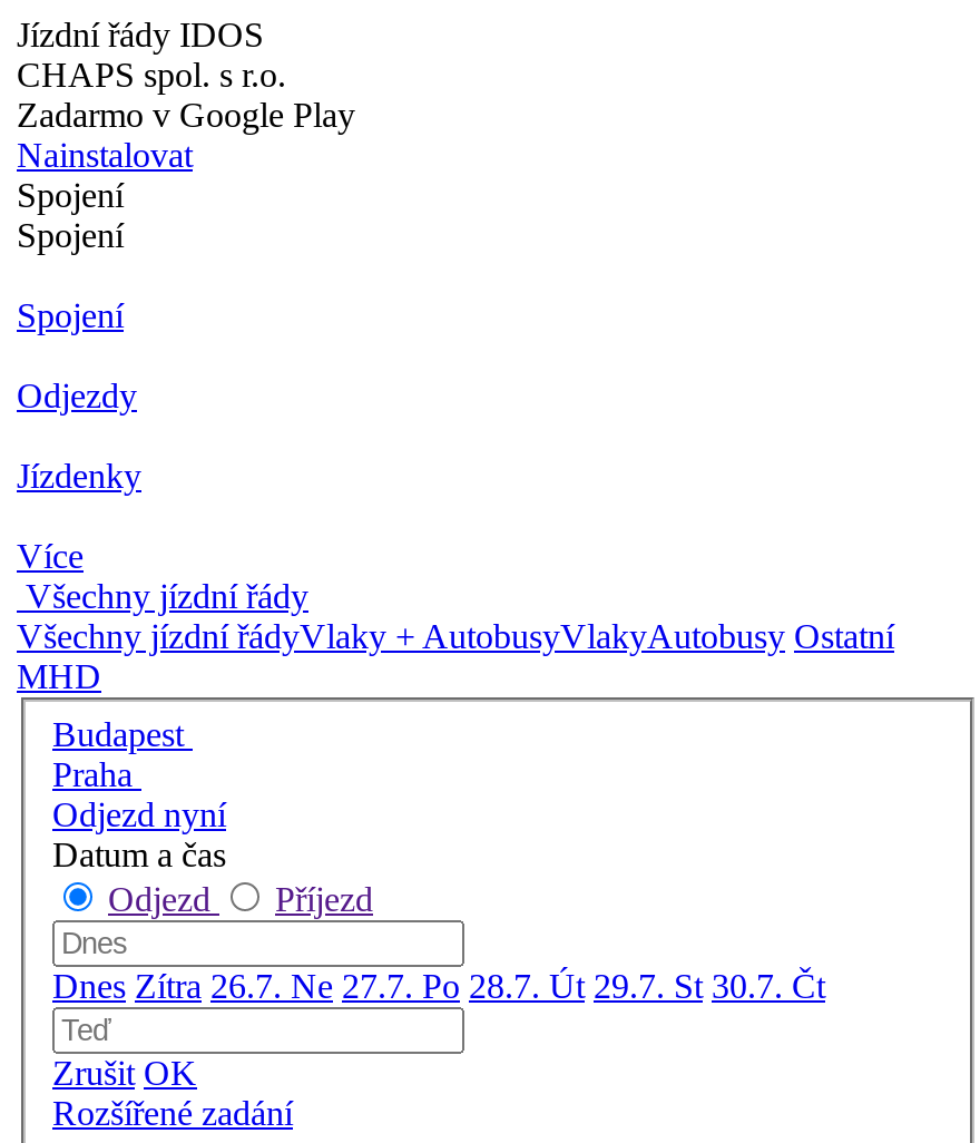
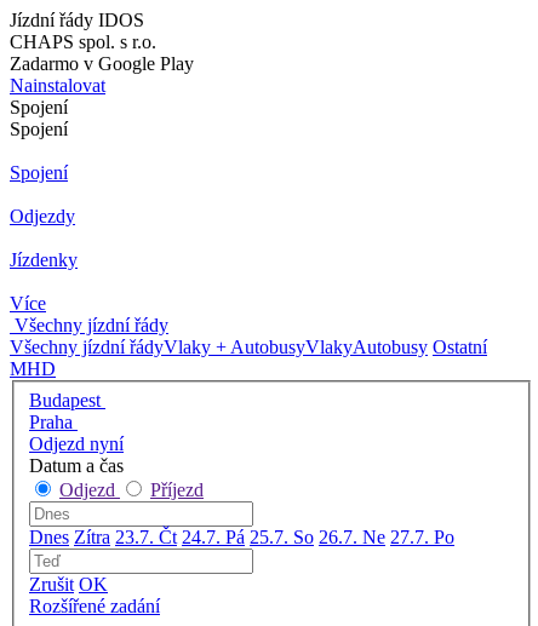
- Dnes Zítra 26.7. Ne 27.7. Po 28.7. Út 29.7. St 30.7. Čt
+ Dnes Zítra 23.7. Čt 24.7. Pá 25.7. So 26.7. Ne 27.7. Po
